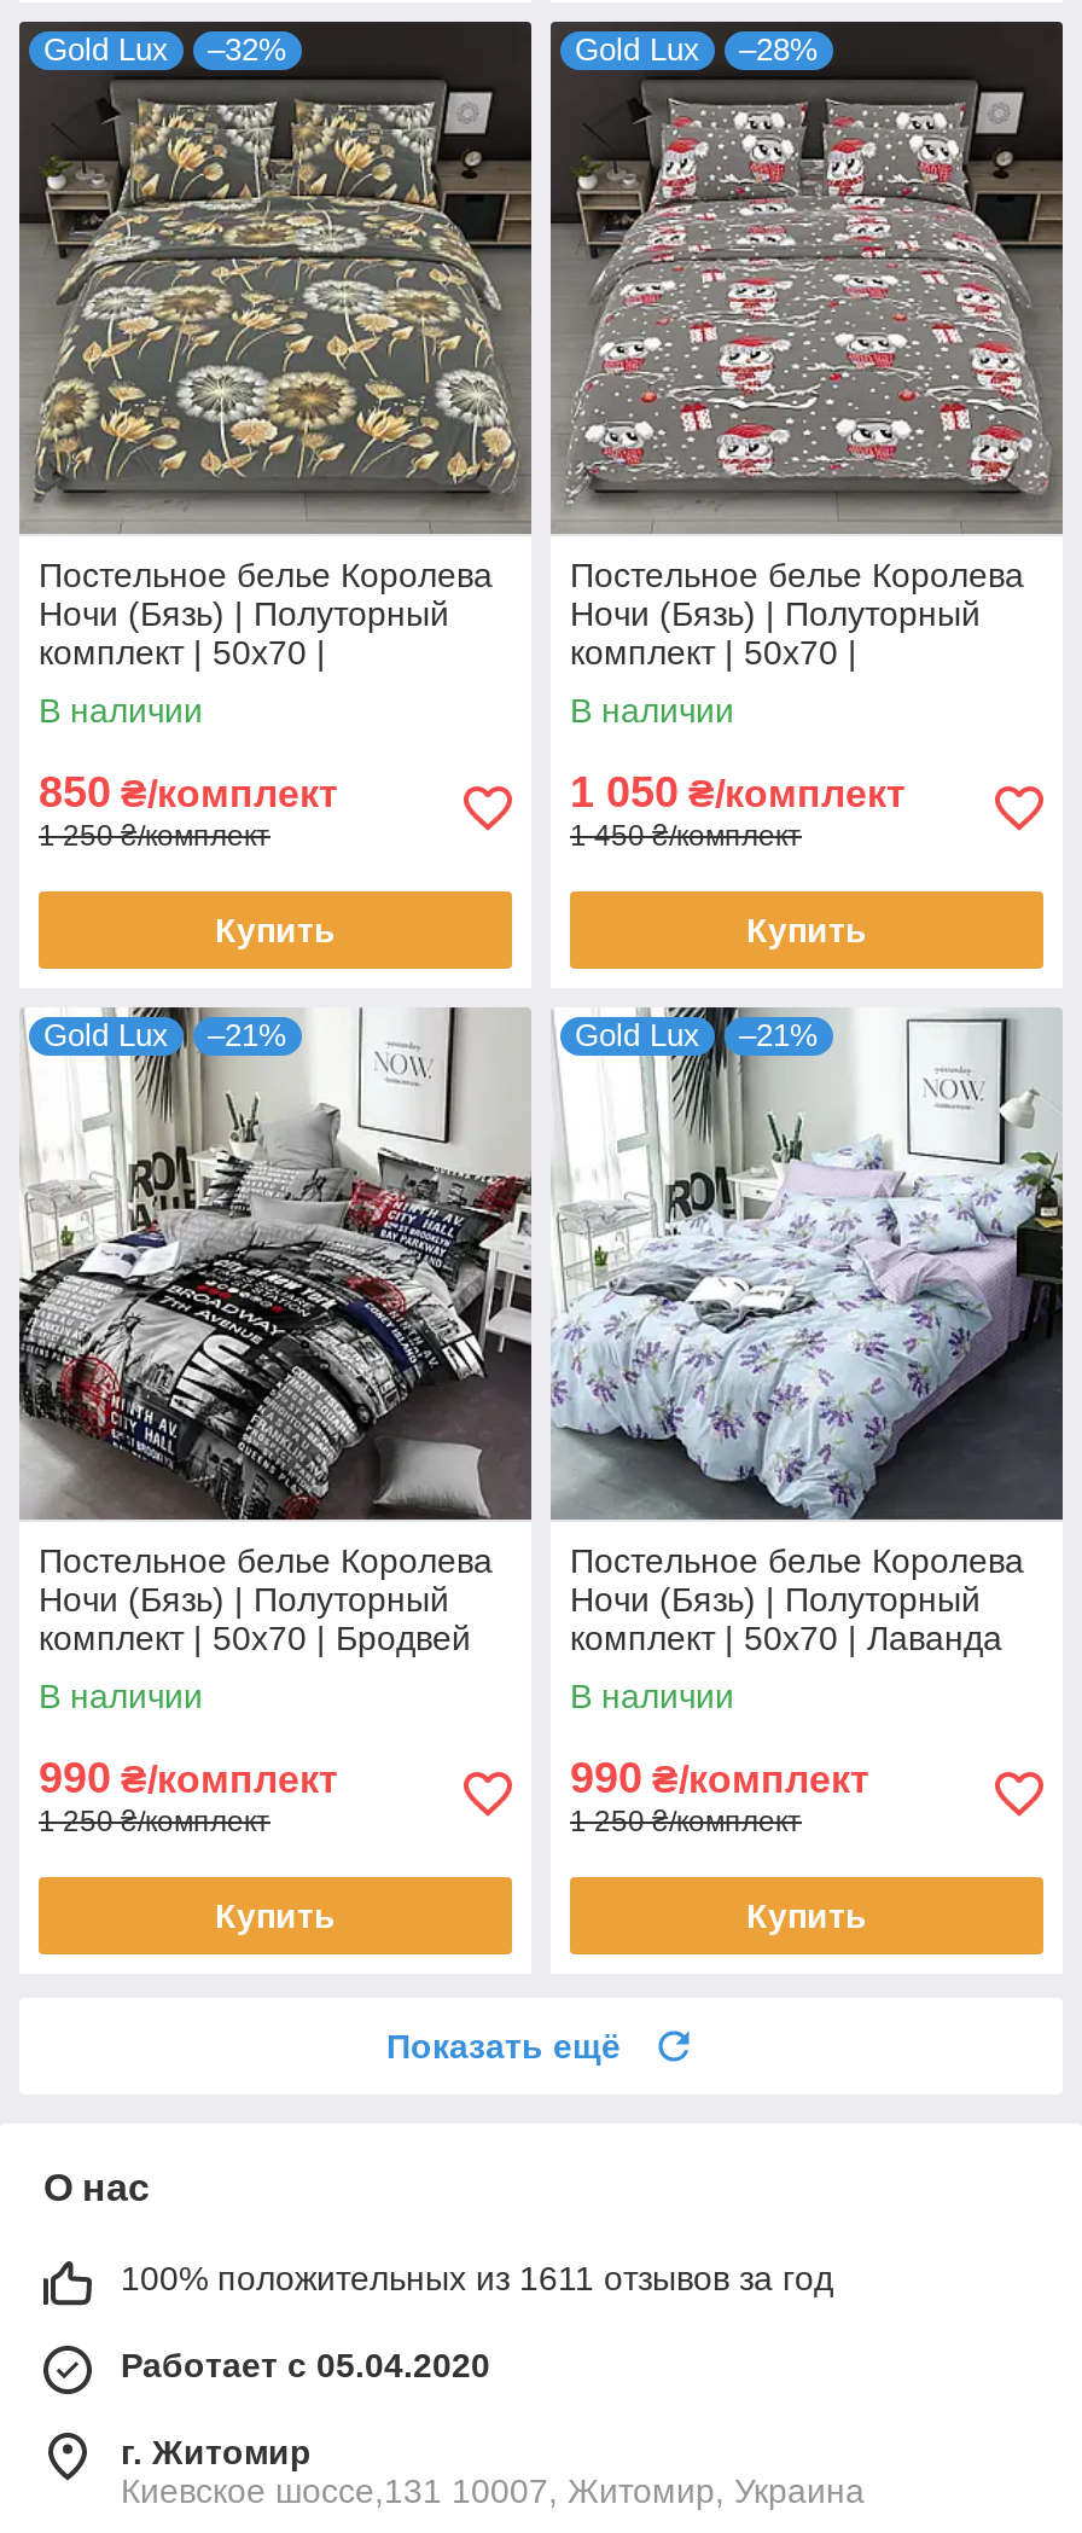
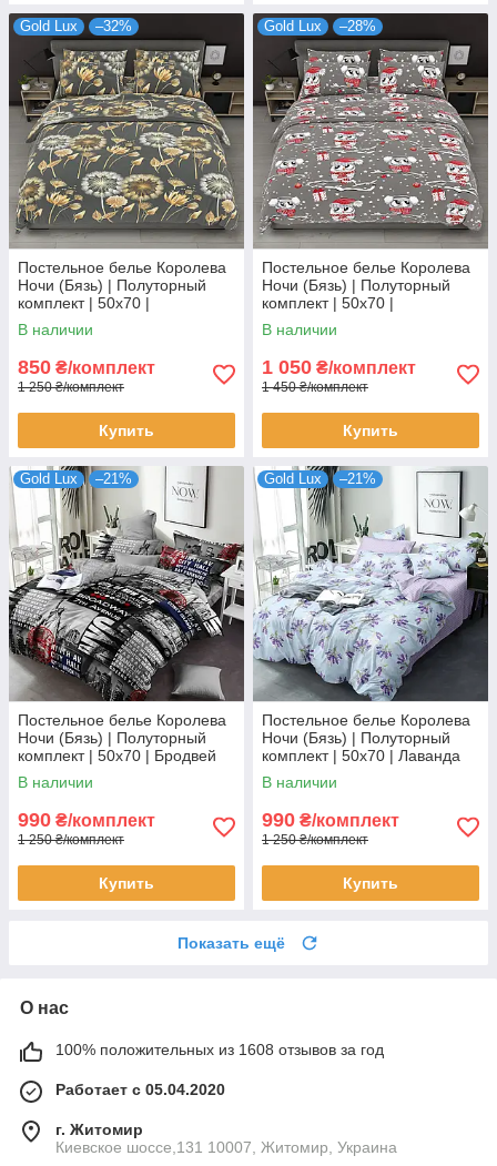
- 100% положительных из 1611 отзывов за год
+ 100% положительных из 1608 отзывов за год
